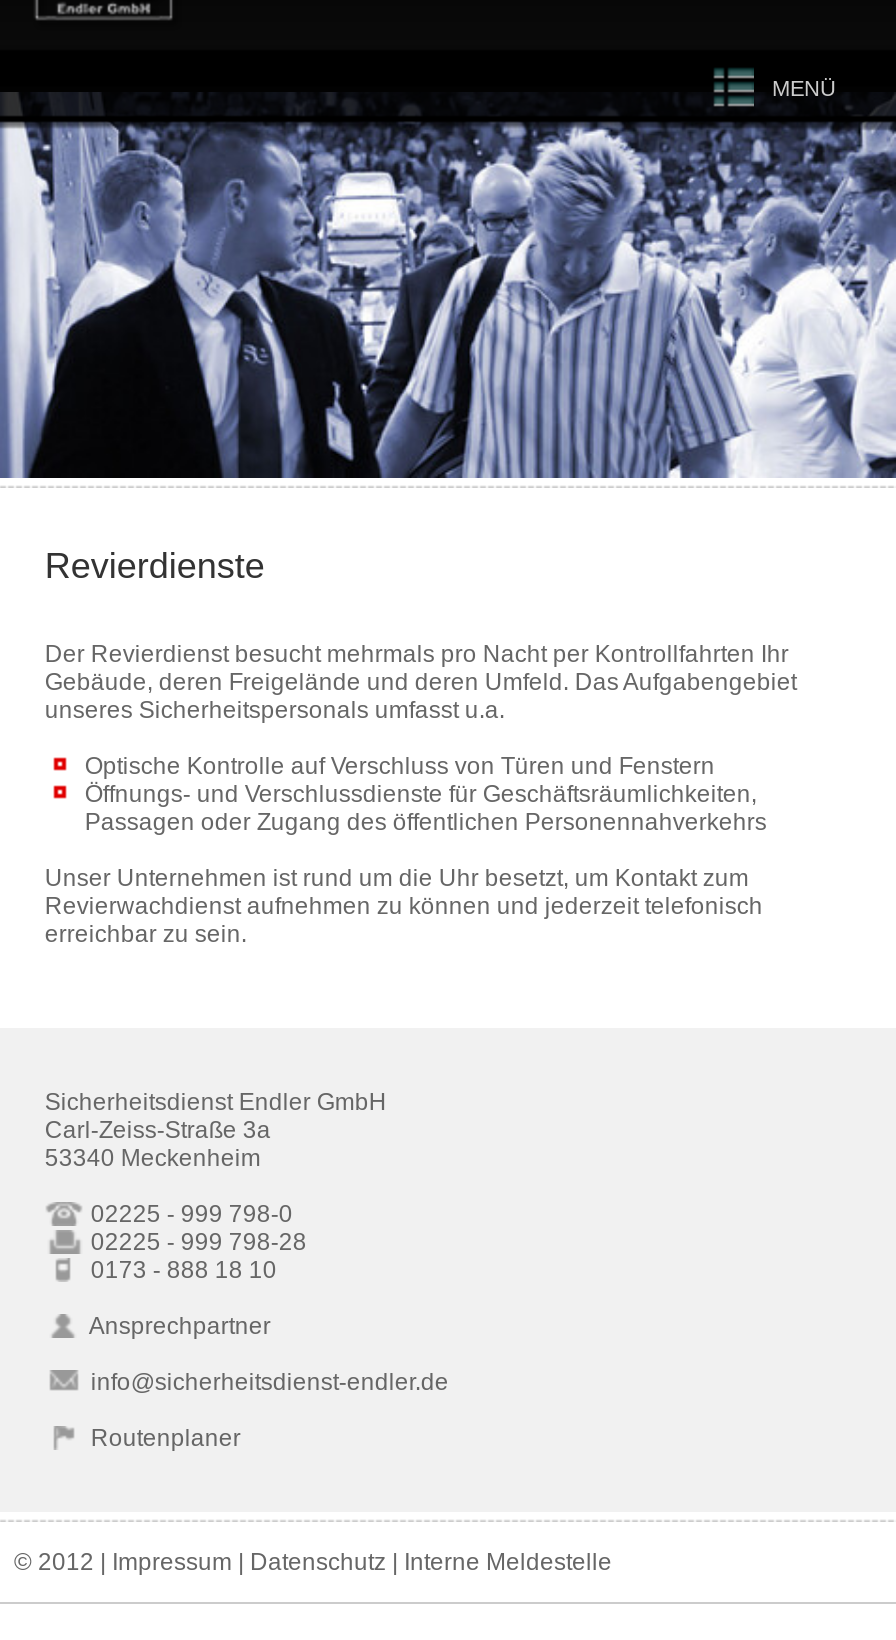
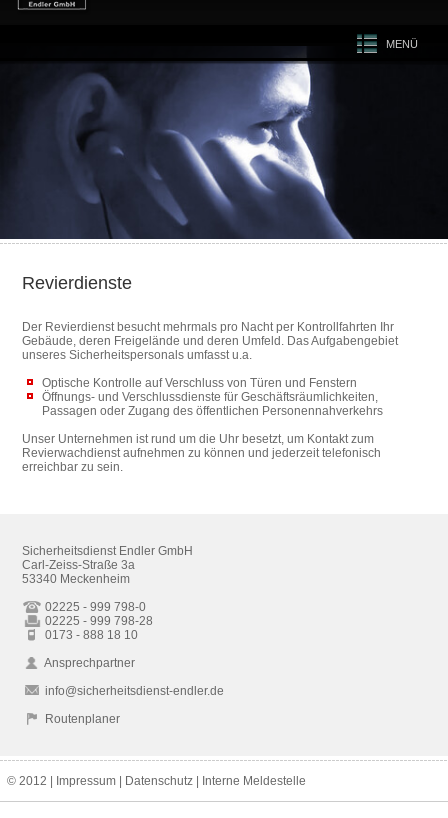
- [image]
+ [image]
